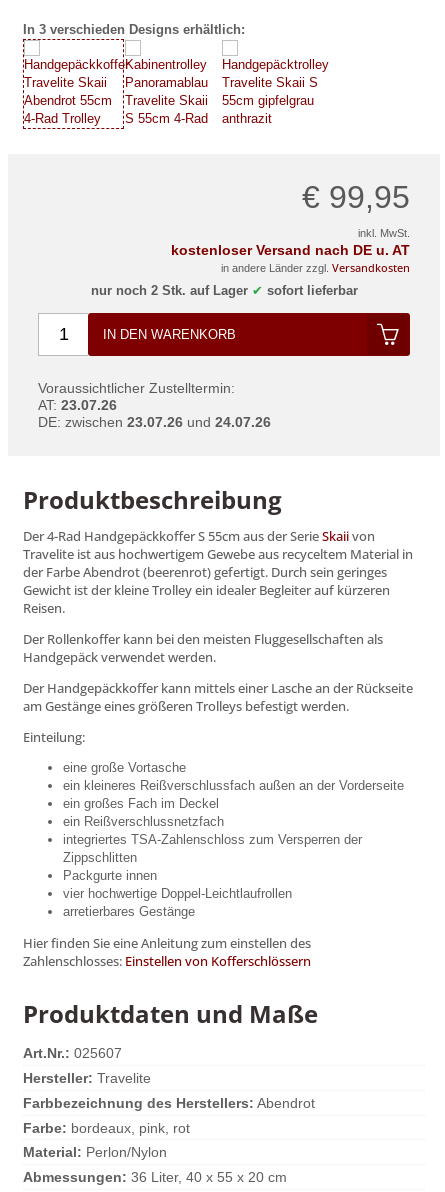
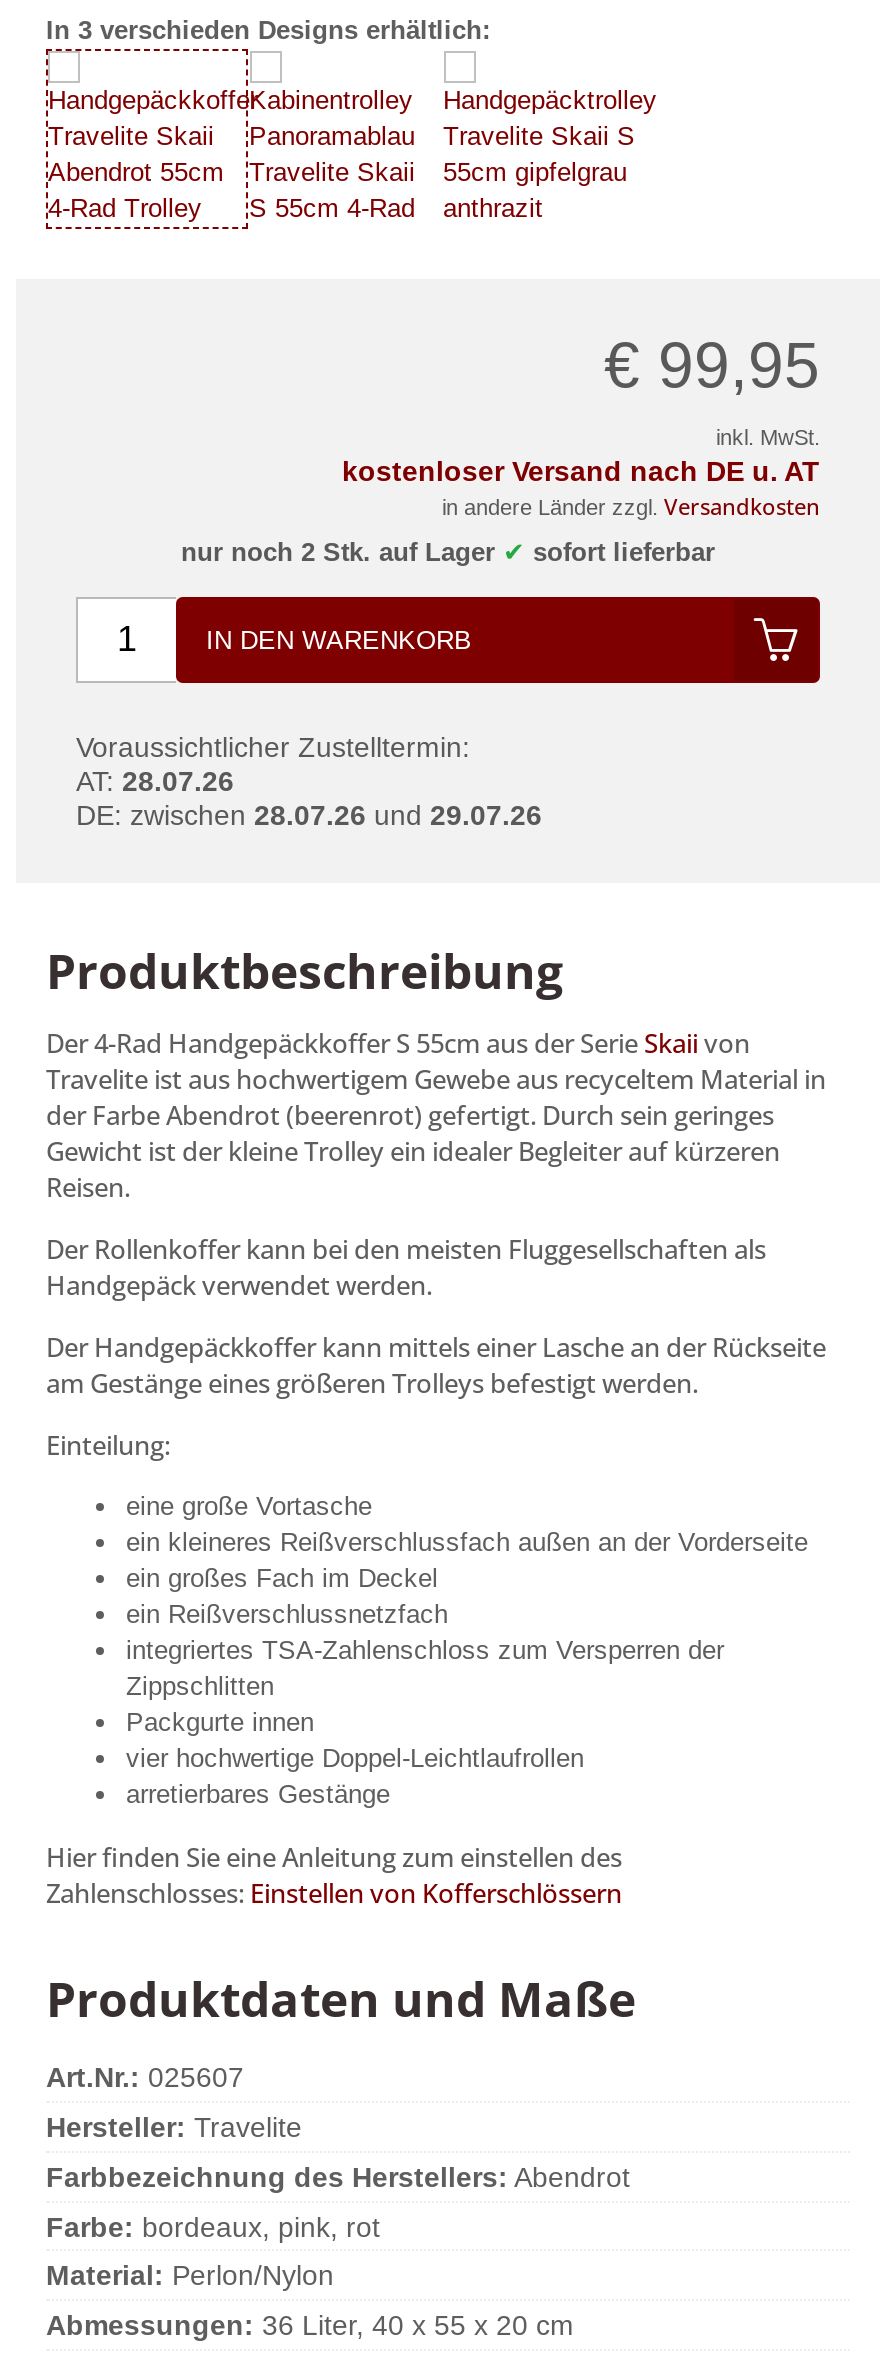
- AT: 23.07.26
+ AT: 28.07.26

- DE: zwischen 23.07.26 und 24.07.26
+ DE: zwischen 28.07.26 und 29.07.26
